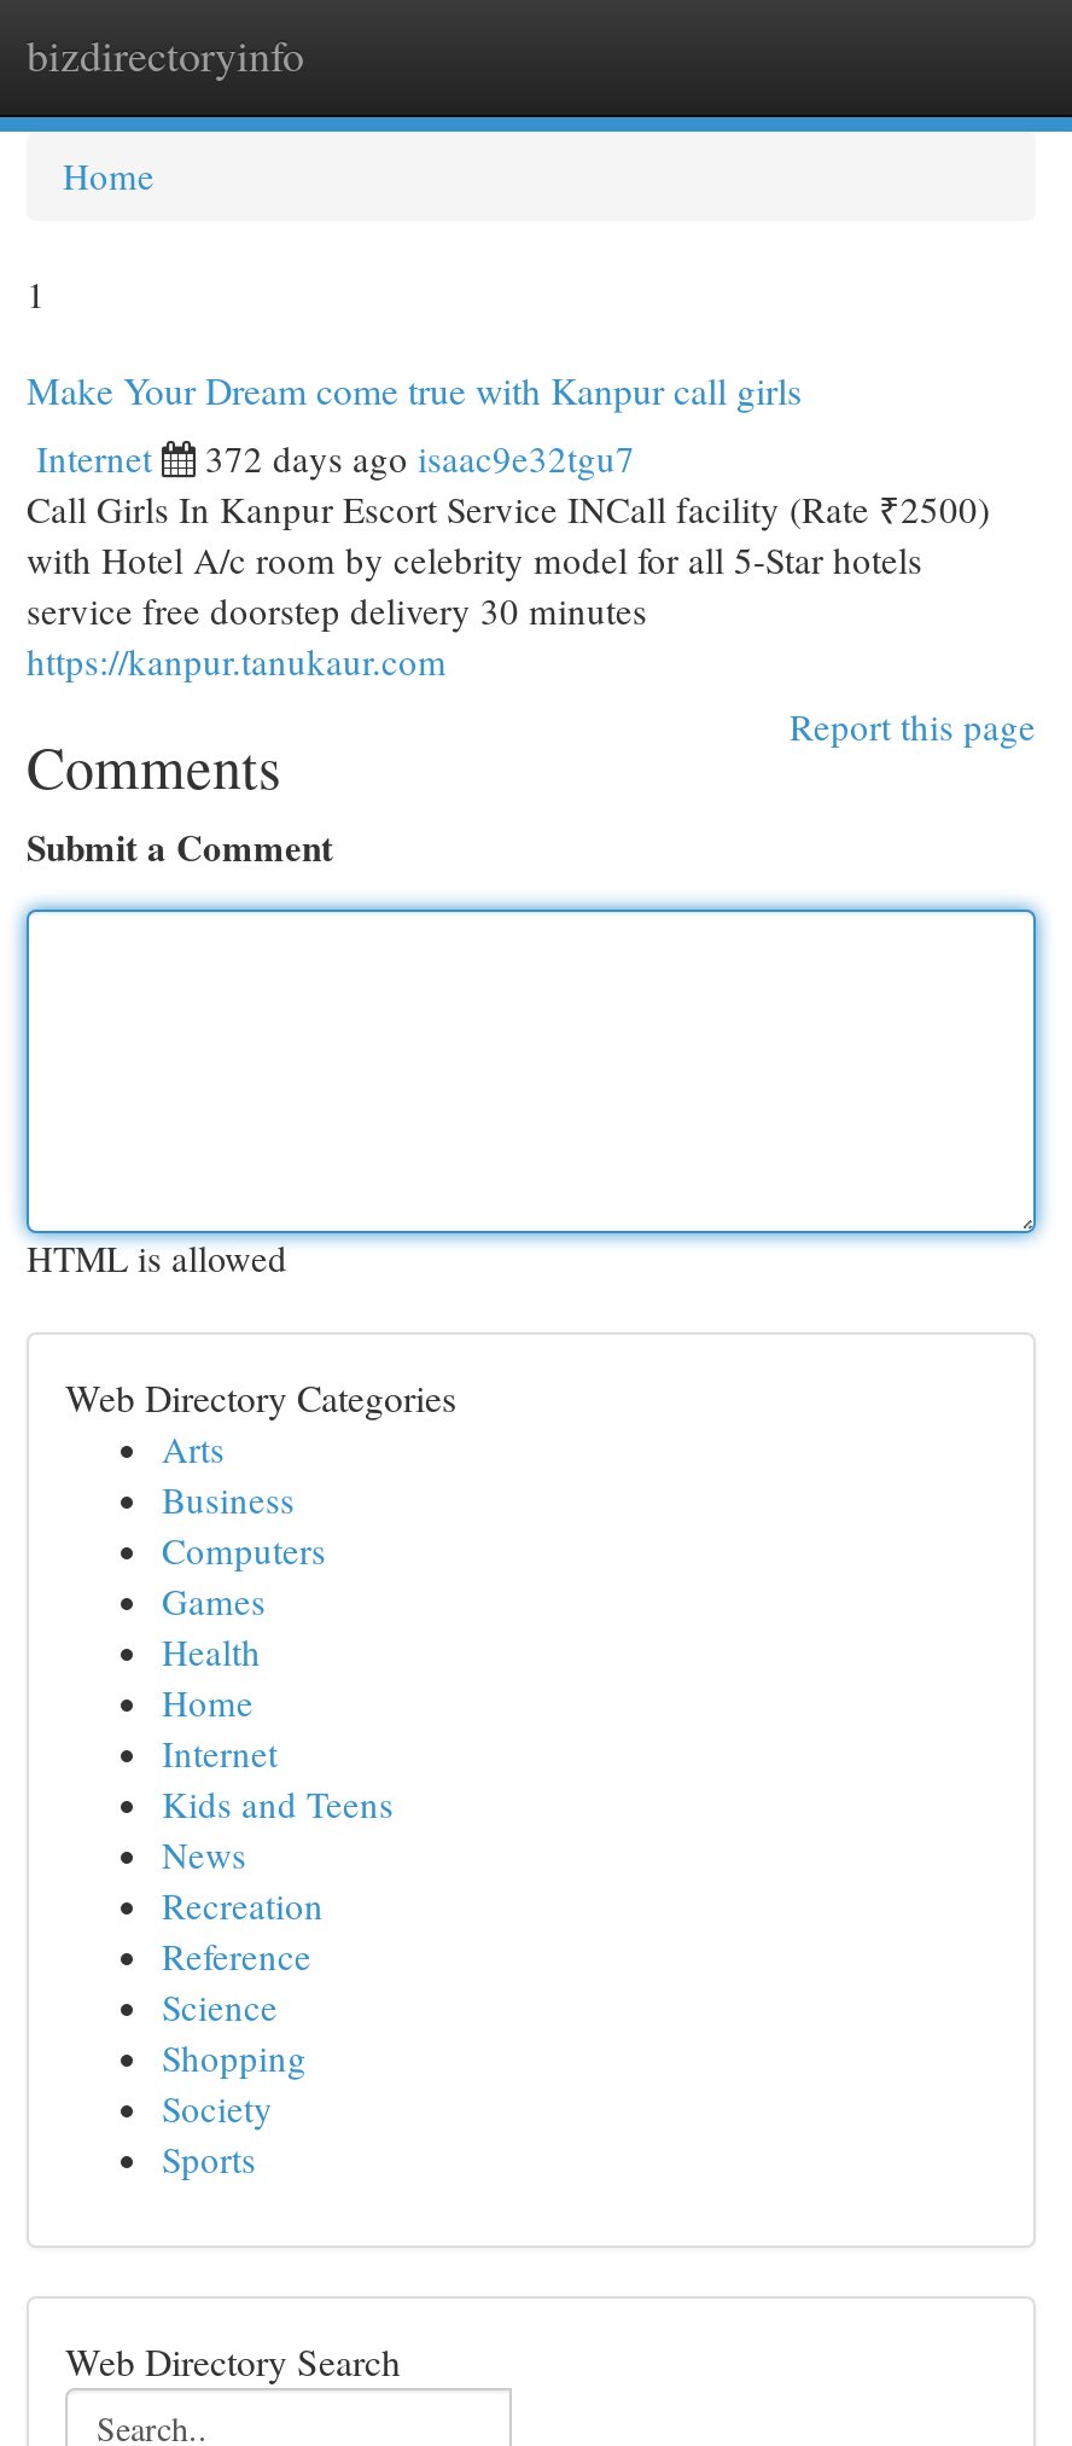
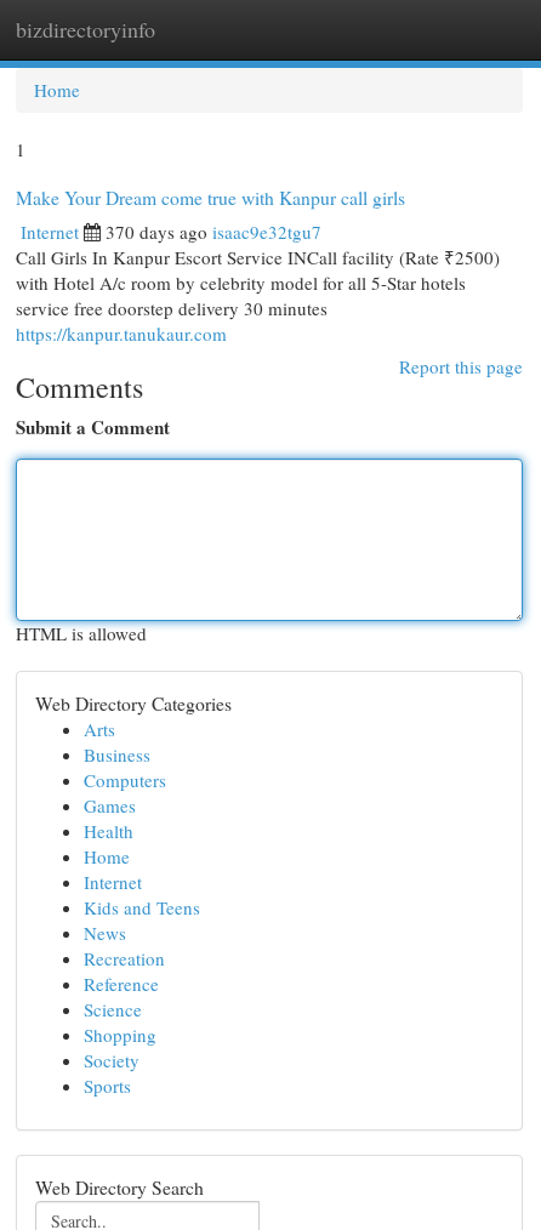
- 372 days ago isaac9e32tgu7
+ 370 days ago isaac9e32tgu7
